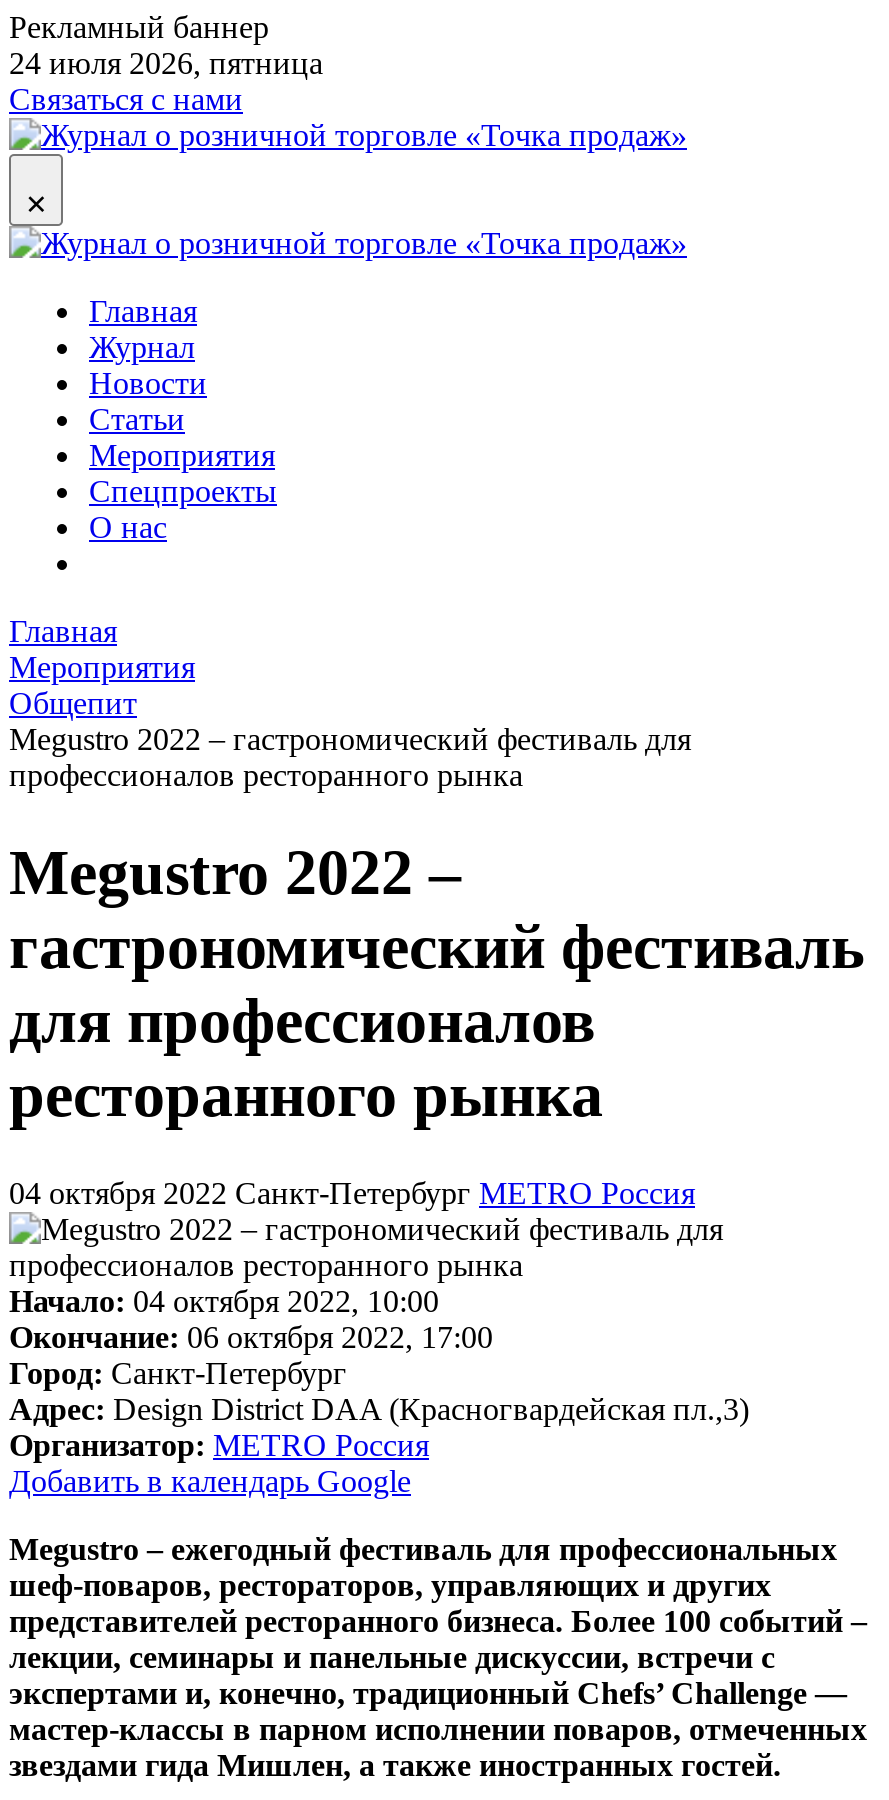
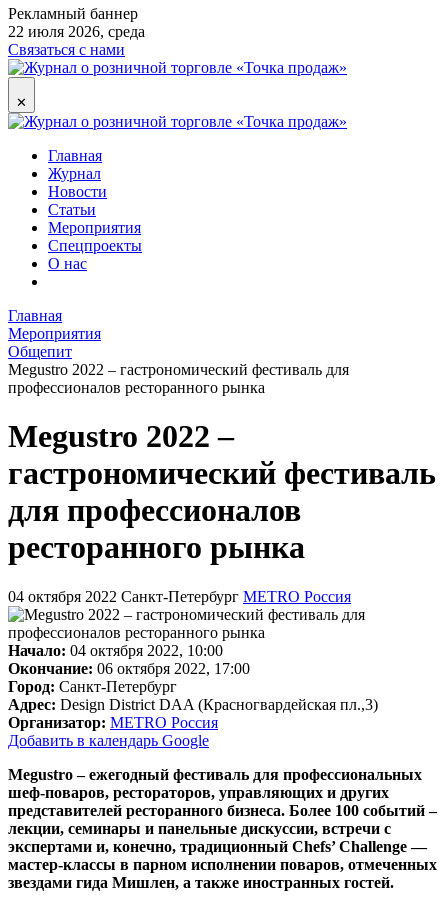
- 24 июля 2026, пятница
+ 22 июля 2026, среда
